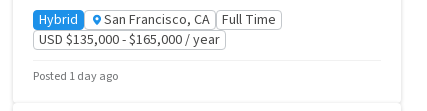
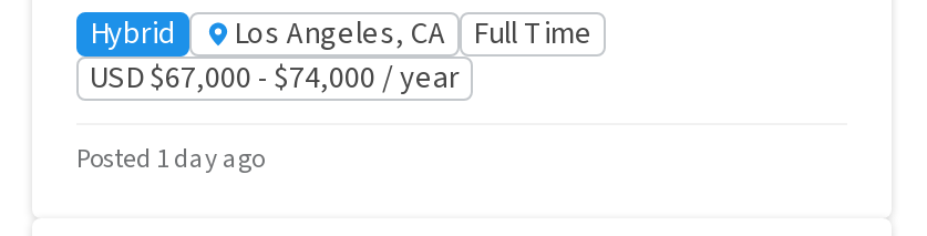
- San Francisco, CA Full Time
+ Los Angeles, CA Full Time

- USD $135,000 - $165,000 / year
+ USD $67,000 - $74,000 / year
